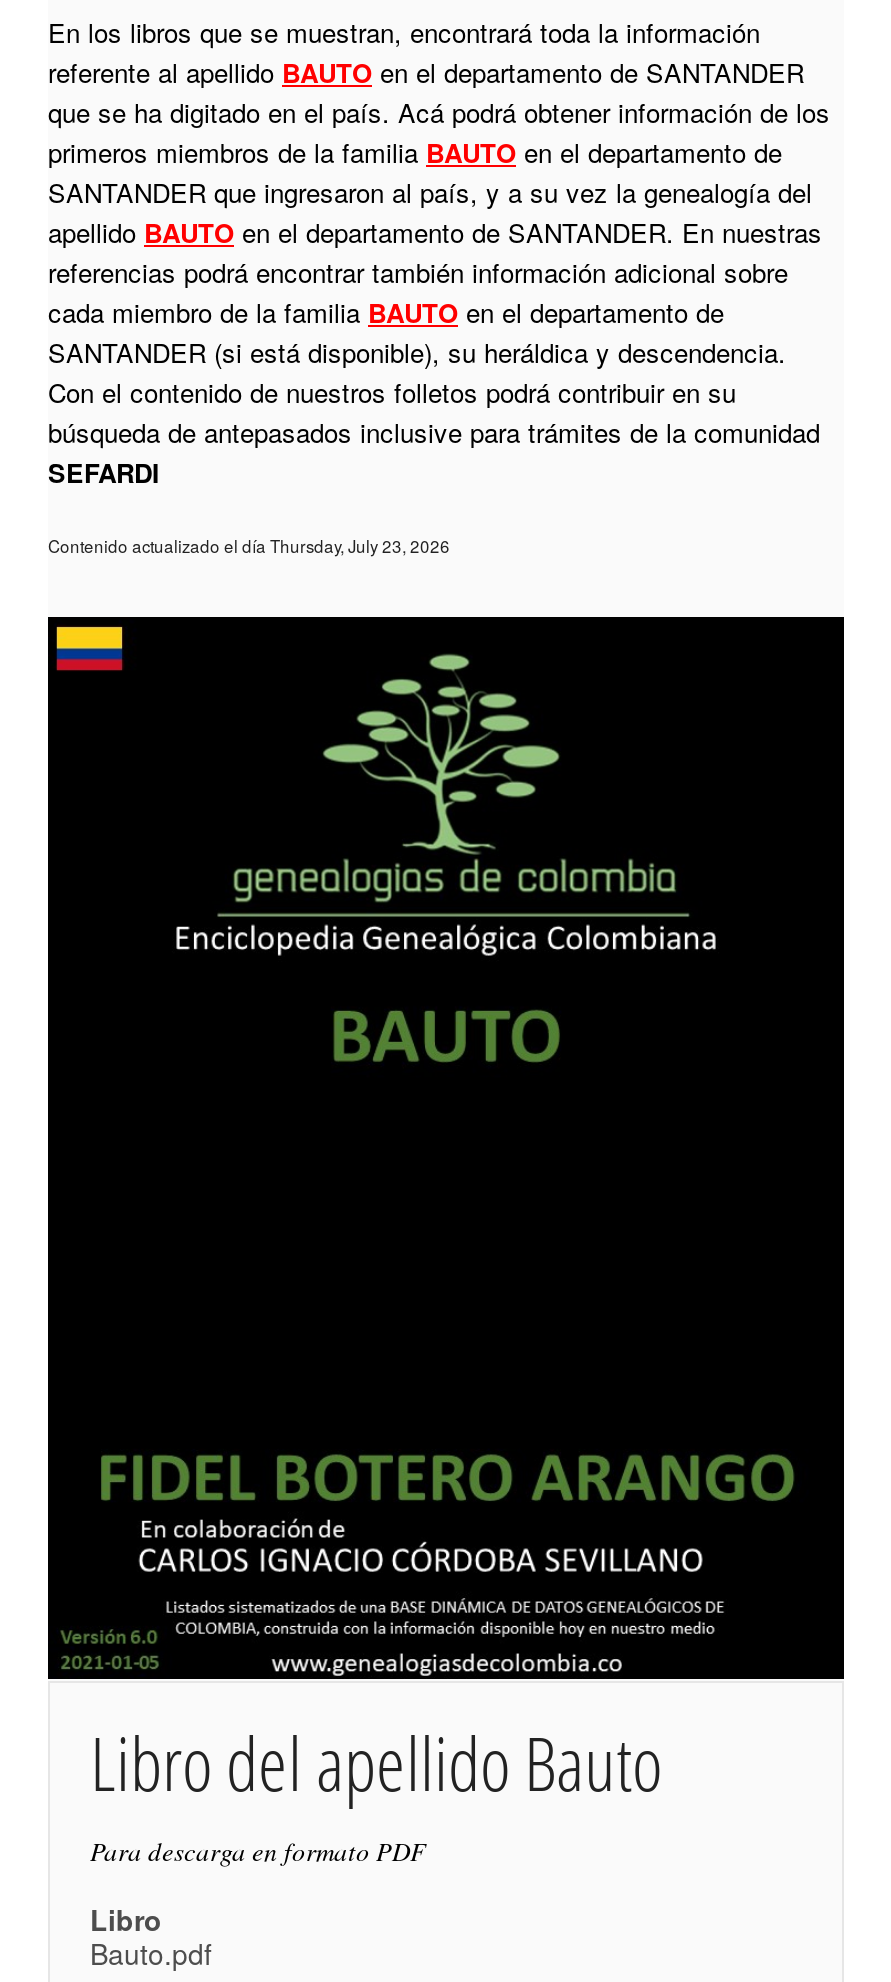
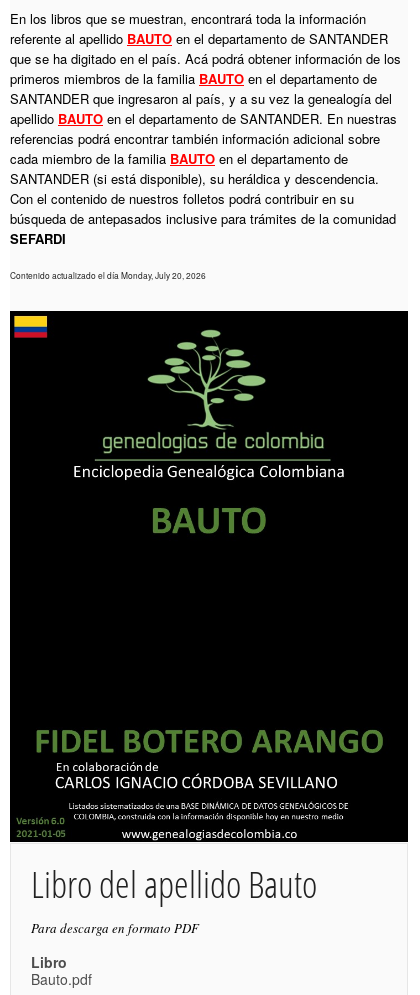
- Contenido actualizado el día Thursday, July 23, 2026
+ Contenido actualizado el día Monday, July 20, 2026
